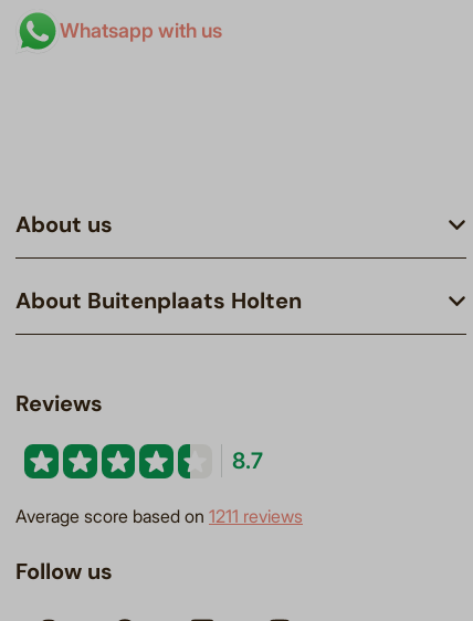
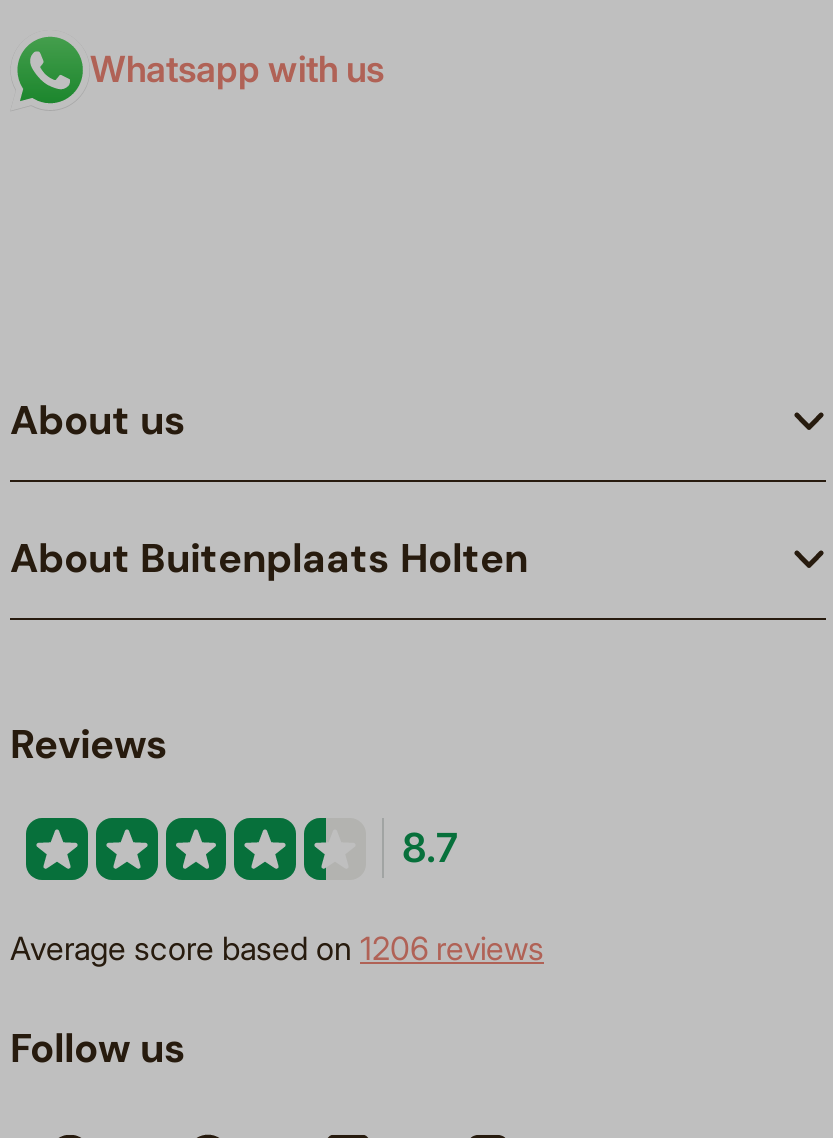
- Average score based on 1211 reviews
+ Average score based on 1206 reviews
